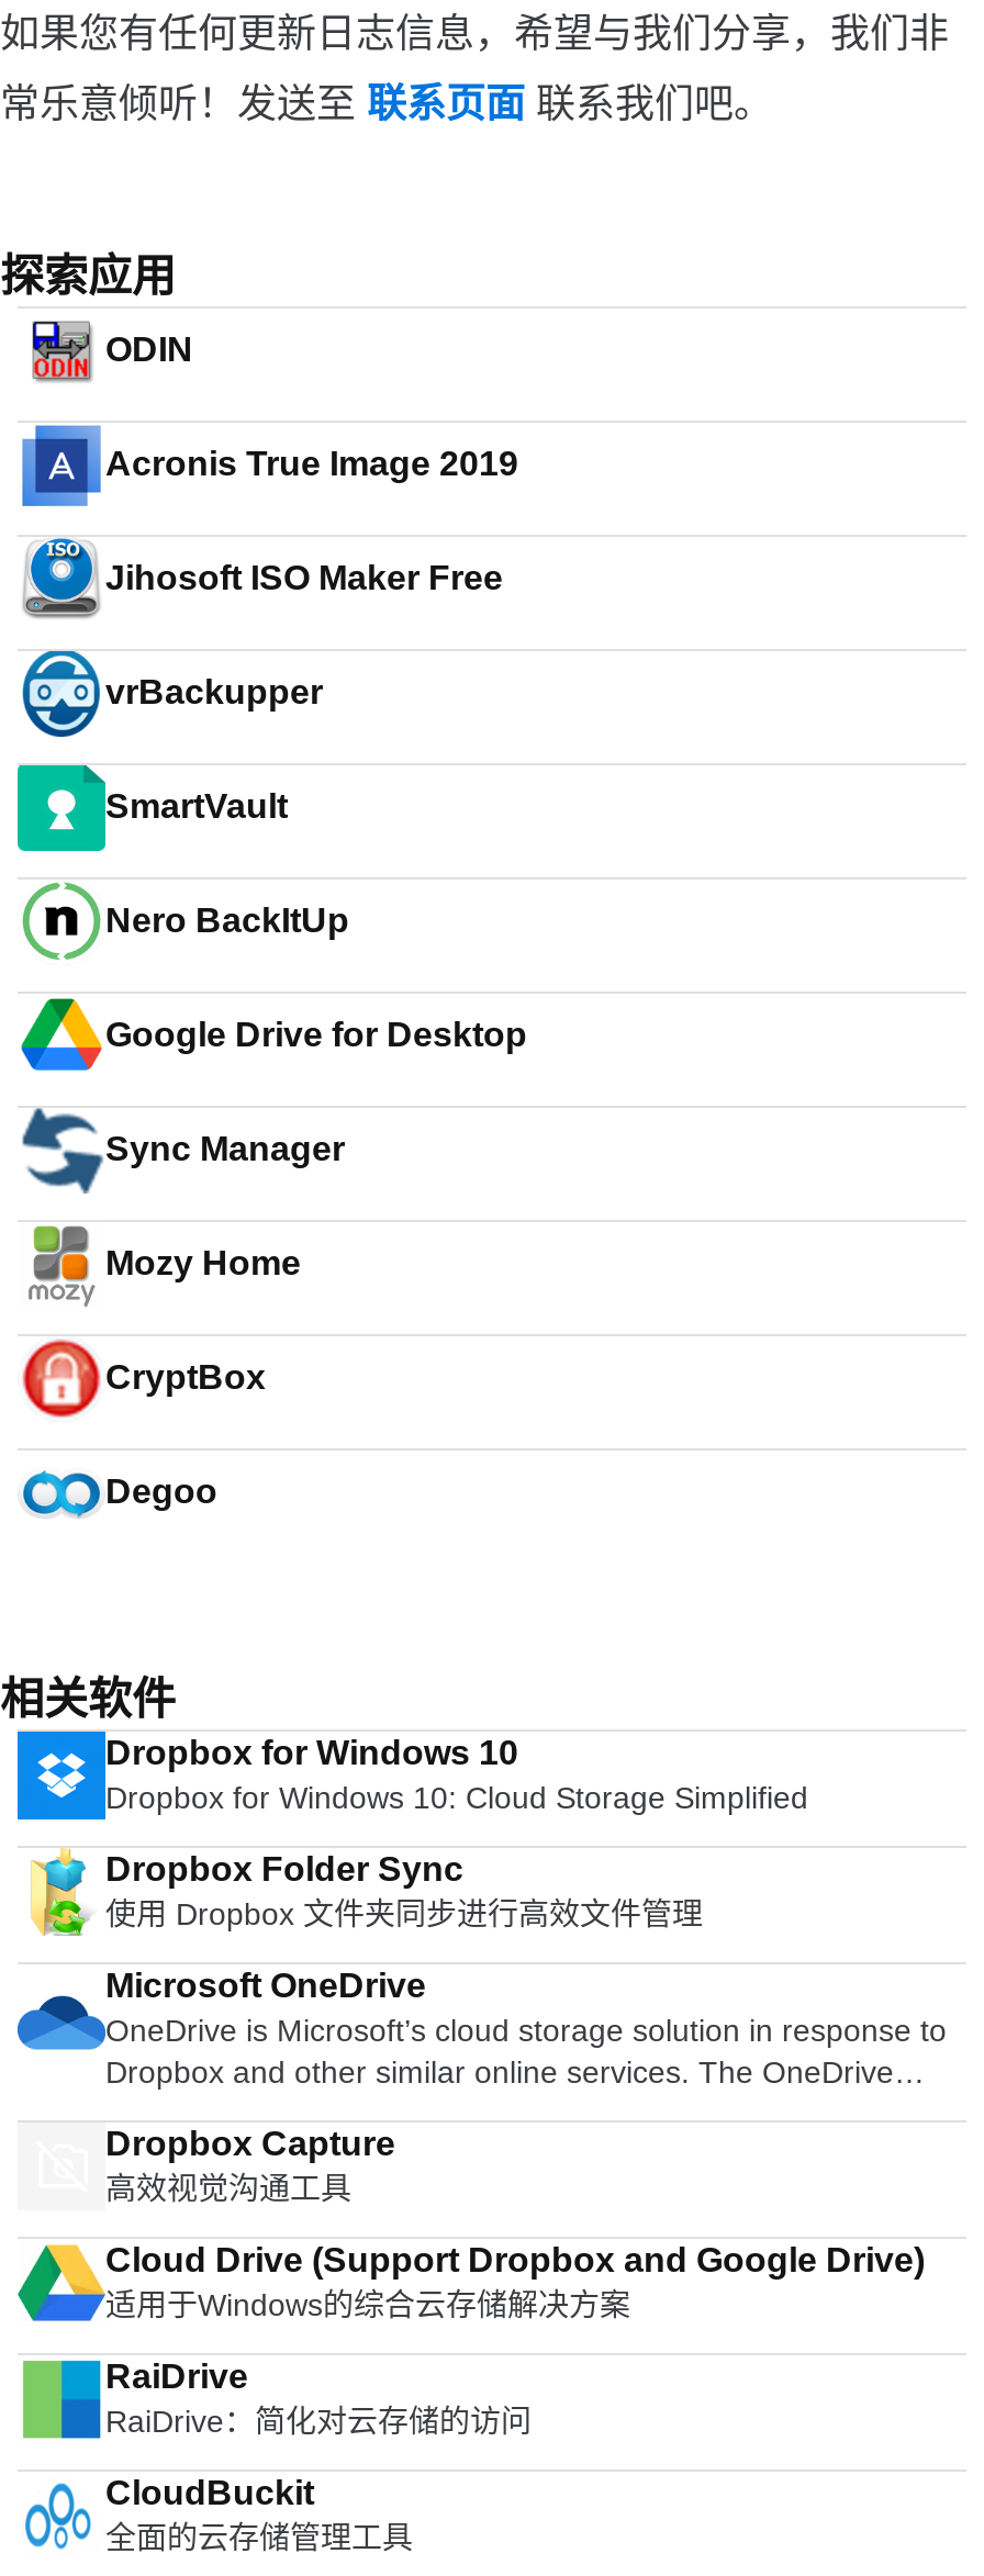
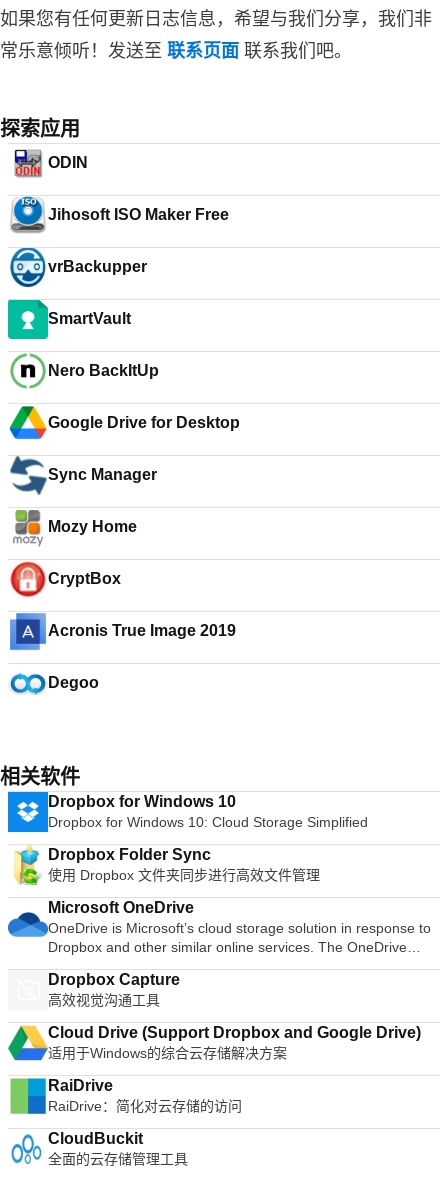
moved down: [image] | Acronis True Image 2019

moved up: [image] | Jihosoft ISO Maker Free | vrBackupper | ... | Mozy Home | CryptBox
